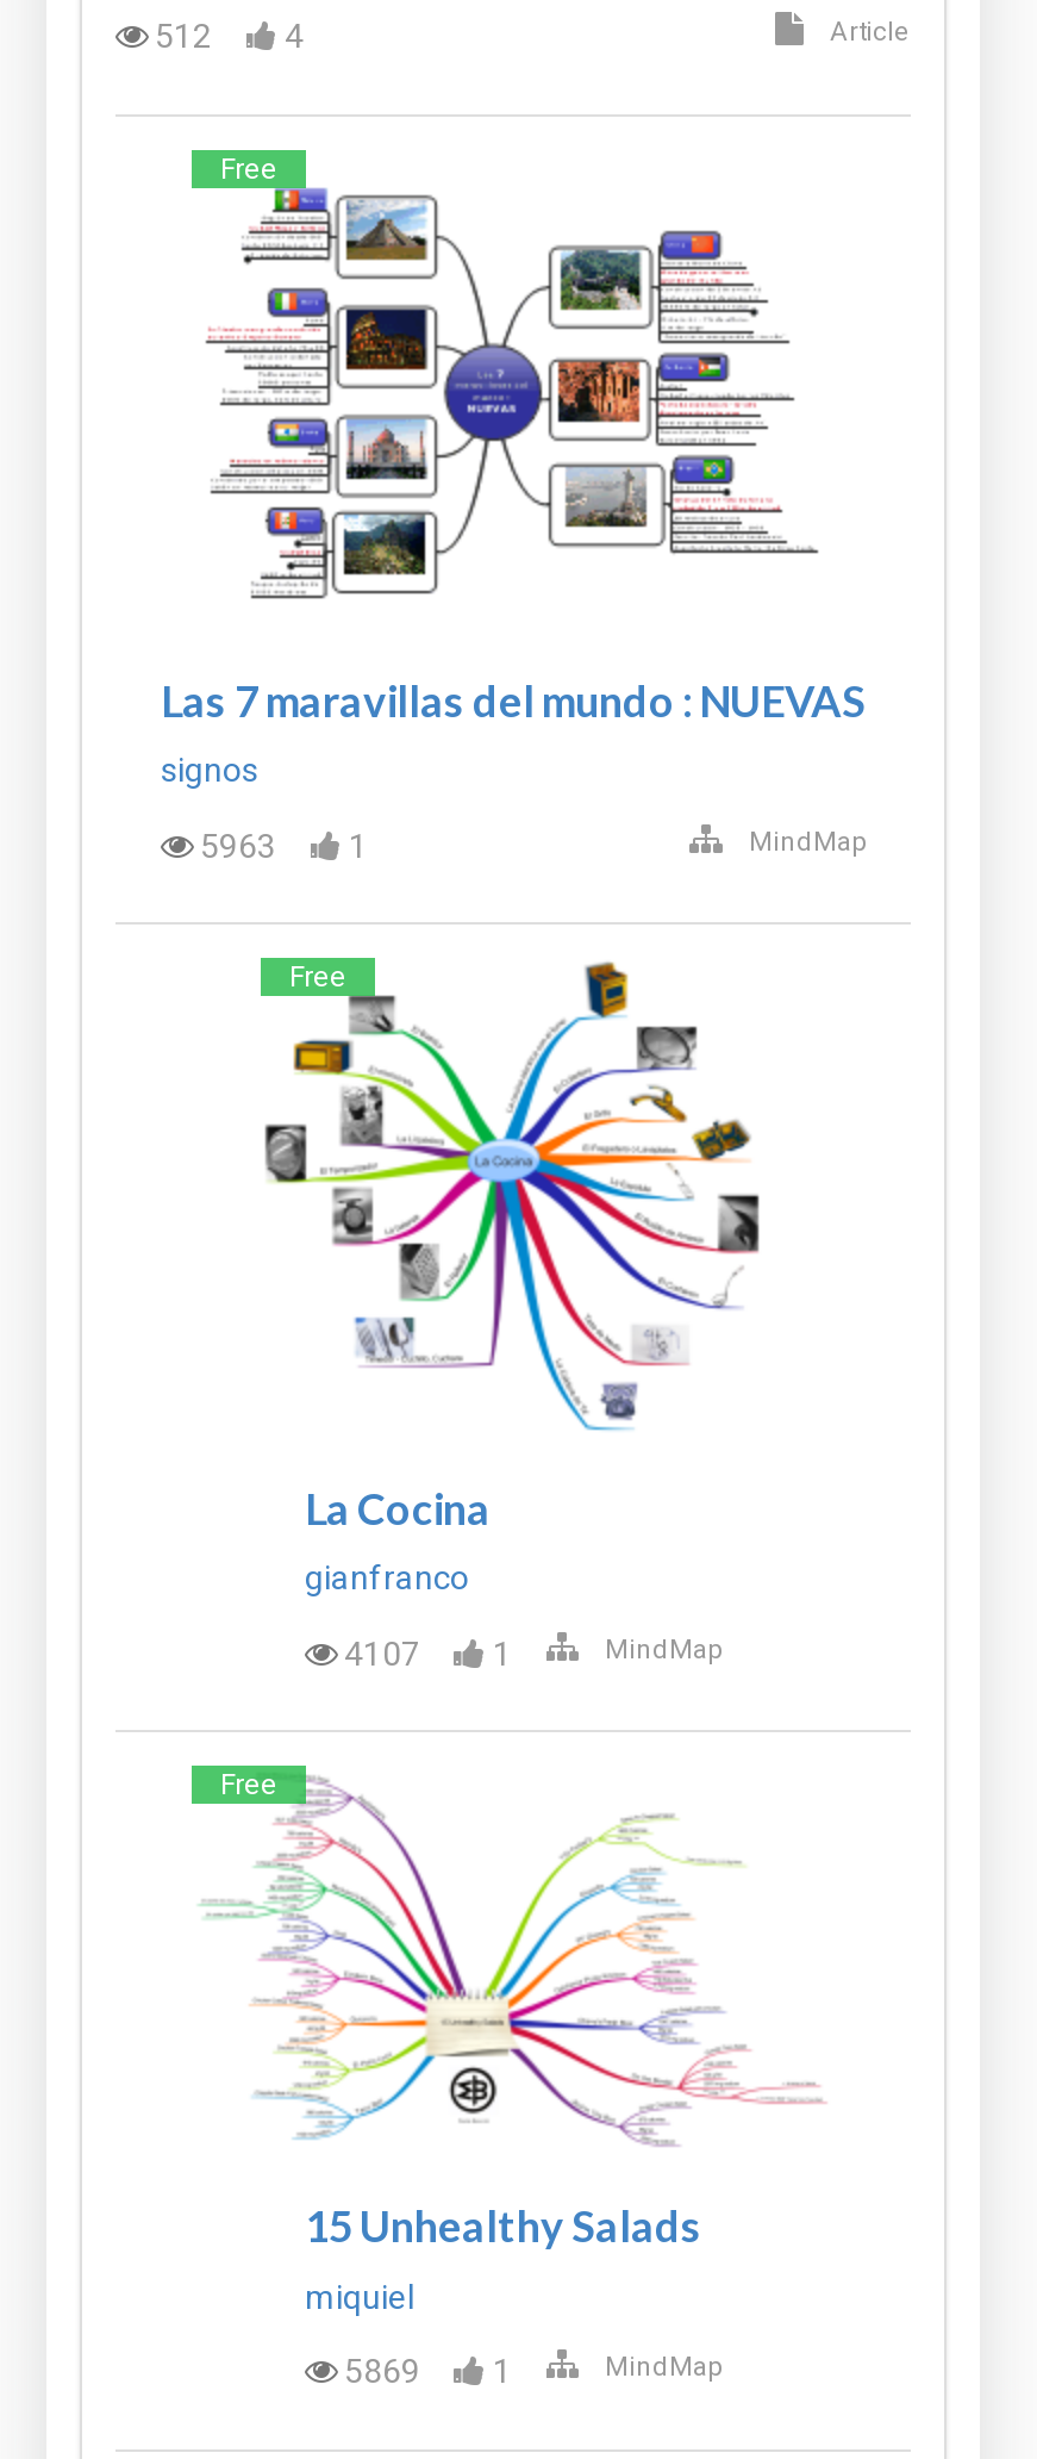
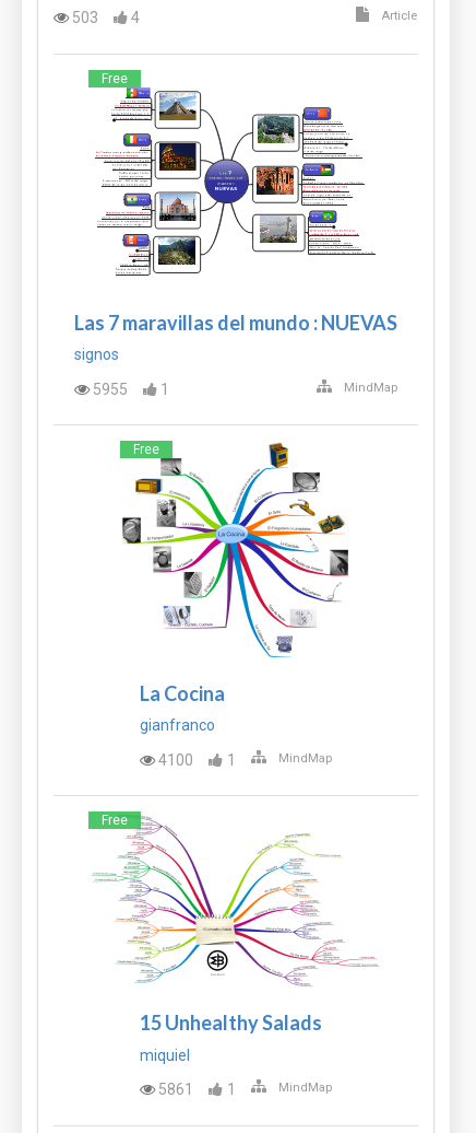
- 512 4
+ 503 4

- 5963 1
+ 5955 1

- 4107 1
+ 4100 1

- 5869 1
+ 5861 1
